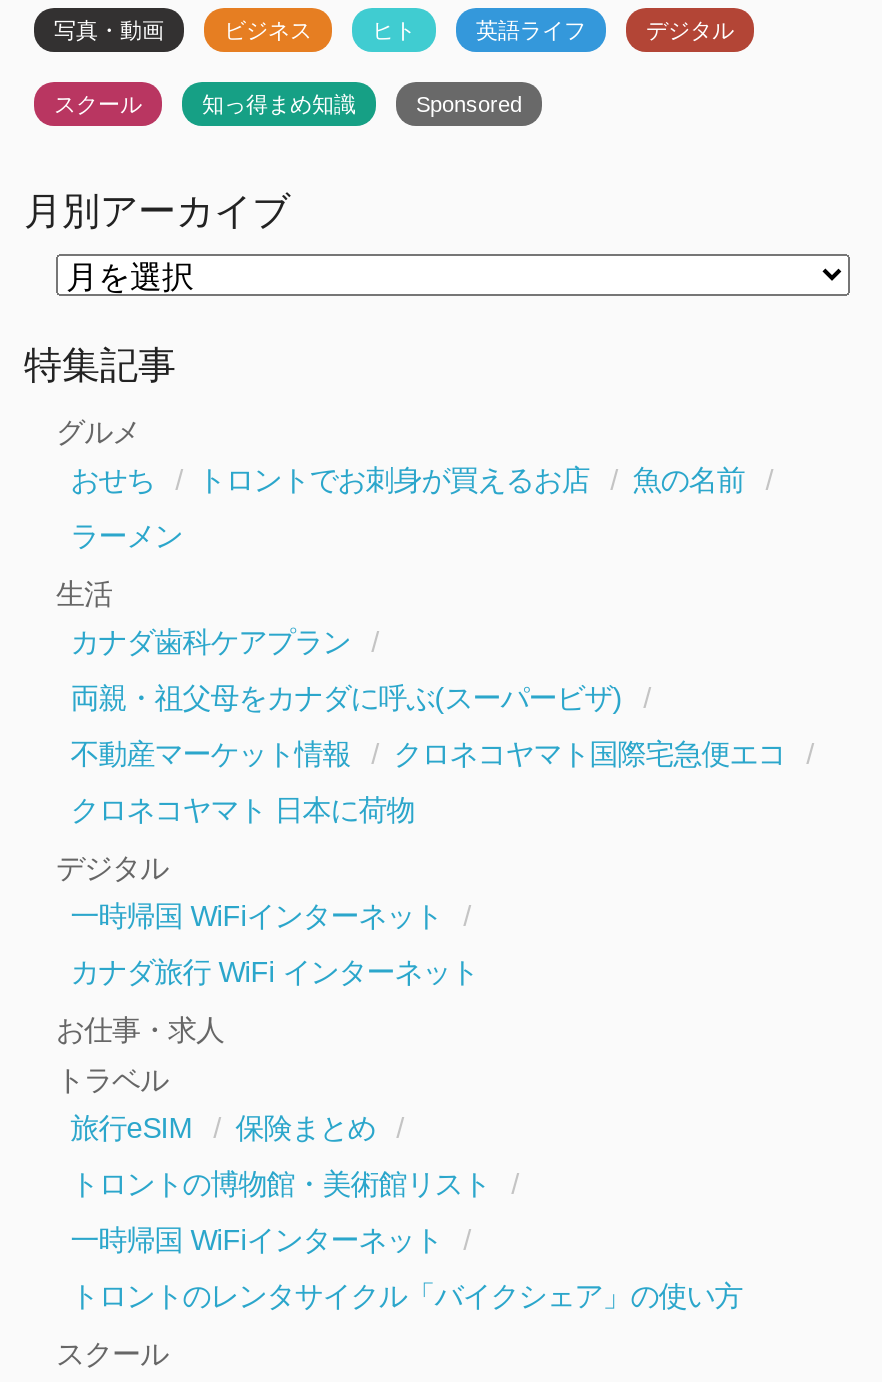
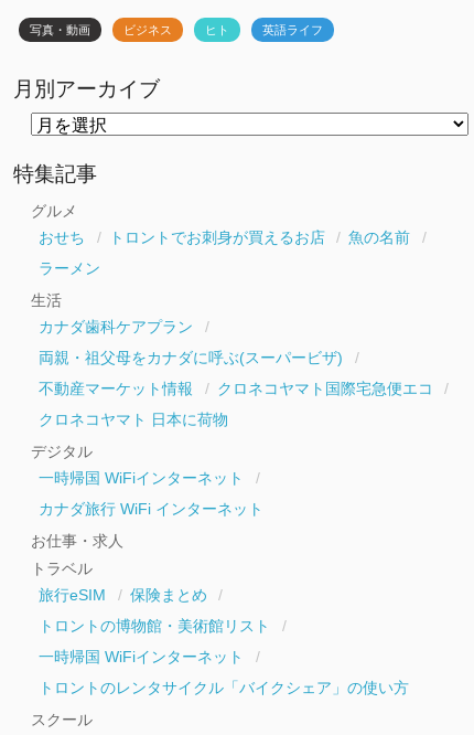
- デジタル
- スクール
- 知っ得まめ知識
- Sponsored
